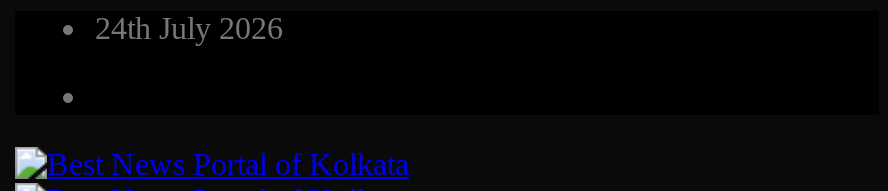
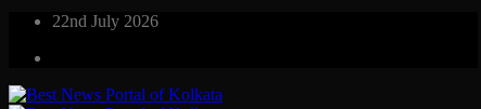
- 24th July 2026
+ 22nd July 2026
